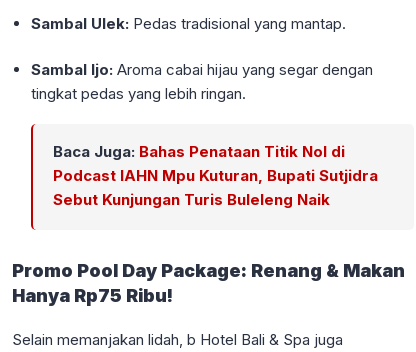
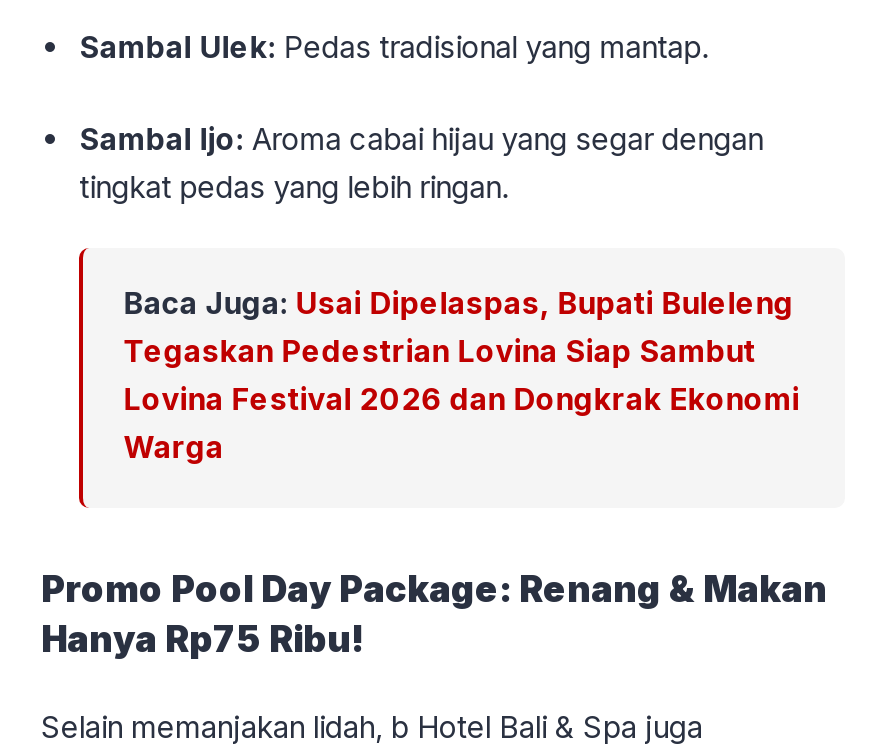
- Baca Juga: Bahas Penataan Titik Nol di
- Podcast IAHN Mpu Kuturan, Bupati Sutjidra
- Sebut Kunjungan Turis Buleleng Naik
+ Baca Juga: Usai Dipelaspas, Bupati Buleleng
+ Tegaskan Pedestrian Lovina Siap Sambut
+ Lovina Festival 2026 dan Dongkrak Ekonomi
+ Warga
